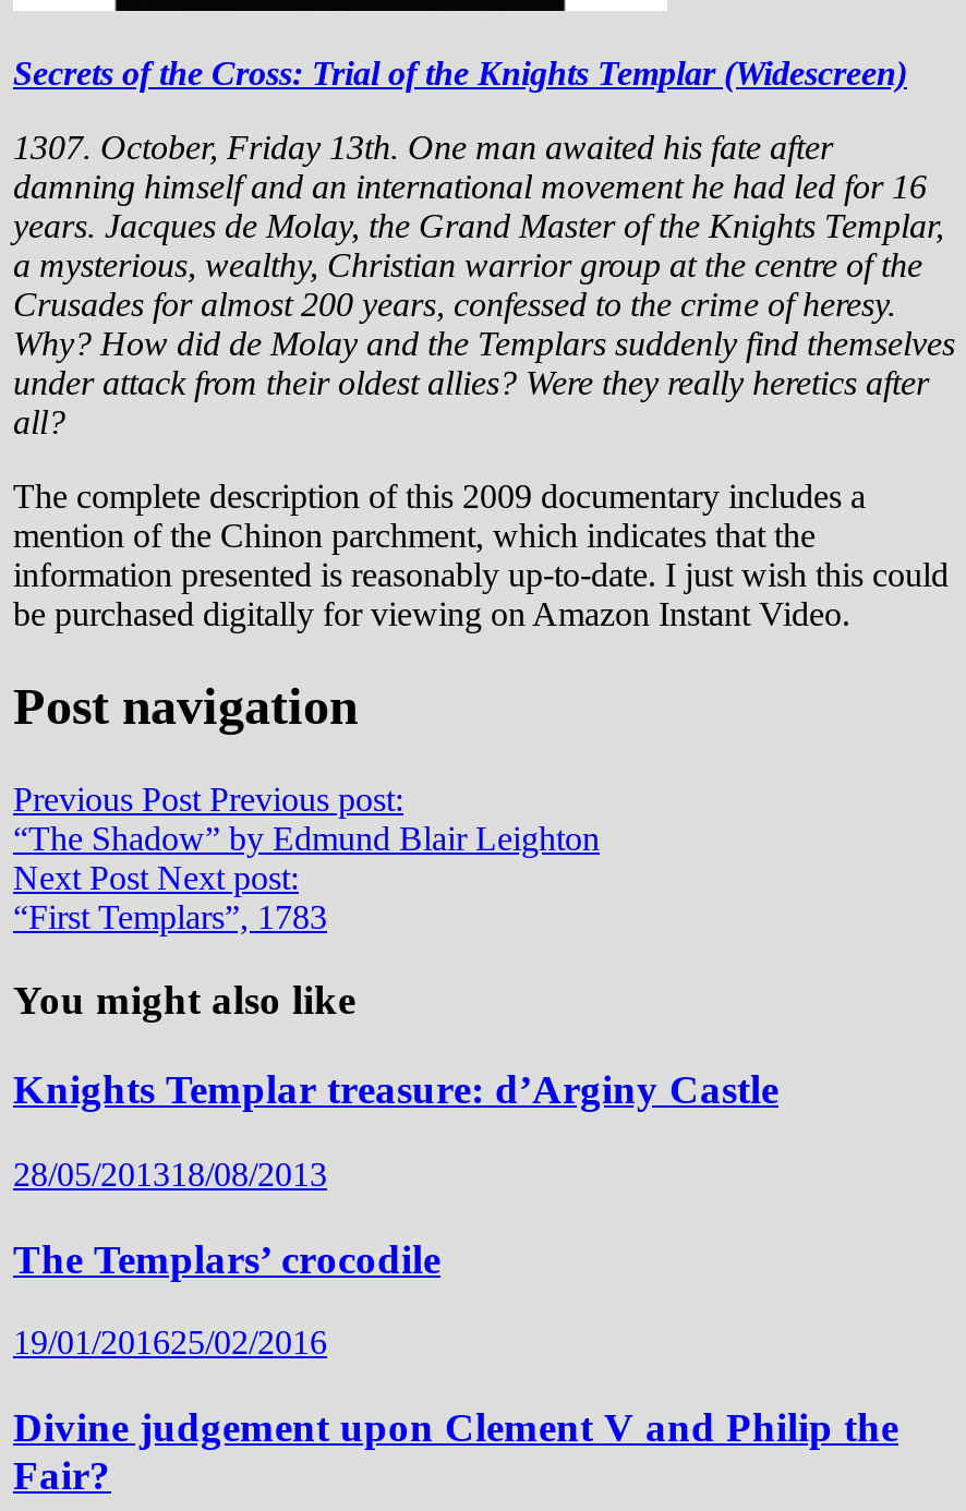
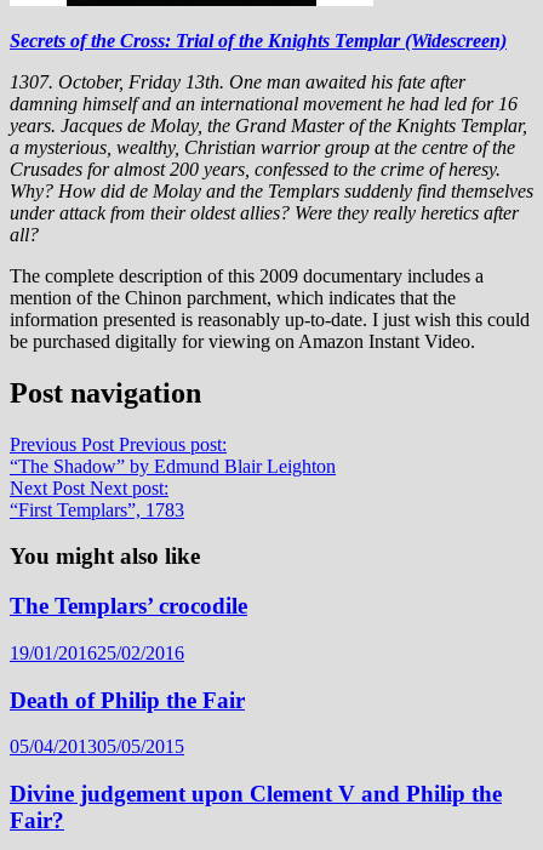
- Knights Templar treasure: d’Arginy Castle
- 28/05/201318/08/2013

moved up: The Templars’ crocodile | 19/01/201625/02/2016

+ Death of Philip the Fair
+ 05/04/201305/05/2015
